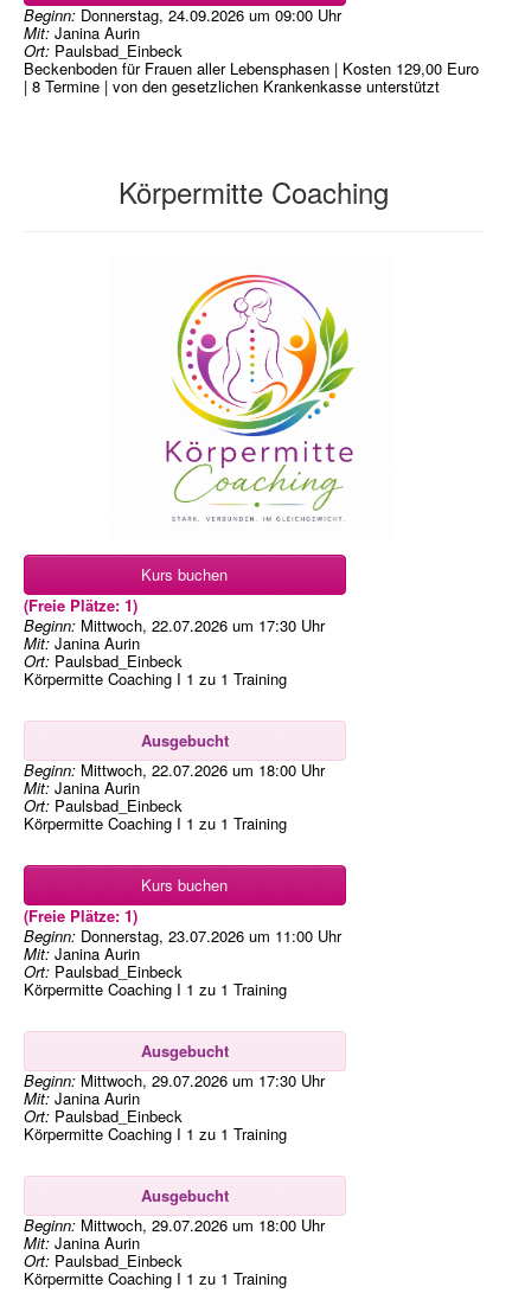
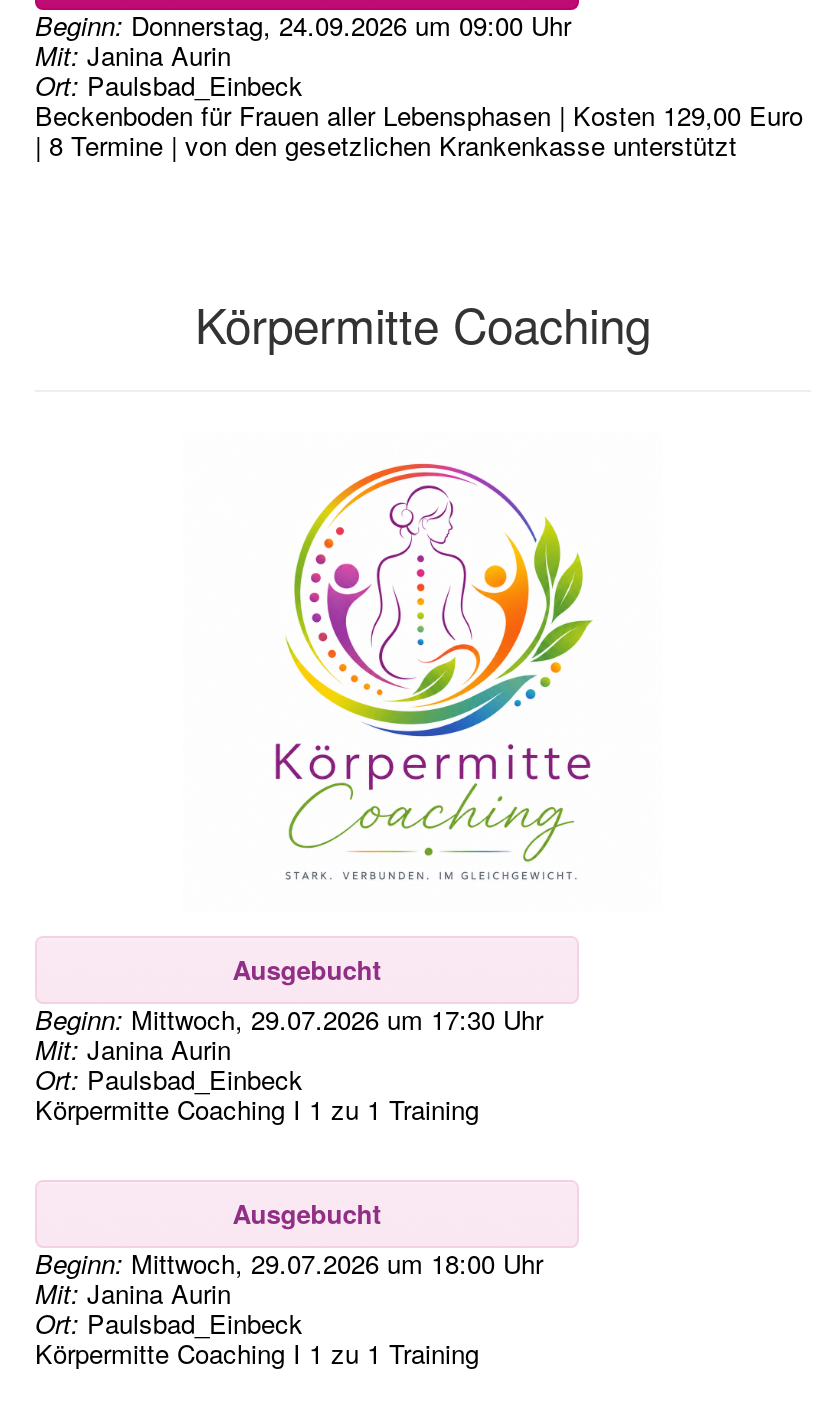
- Kurs buchen
- (Freie Plätze: 1)
- Beginn: Mittwoch, 22.07.2026 um 17:30 Uhr
- Mit:Janina Aurin
- Ort: Paulsbad_Einbeck
- Körpermitte Coaching I 1 zu 1 Training
- Ausgebucht
- Beginn: Mittwoch, 22.07.2026 um 18:00 Uhr
- Mit:Janina Aurin
- Ort: Paulsbad_Einbeck
- Körpermitte Coaching I 1 zu 1 Training
- Kurs buchen
- (Freie Plätze: 1)
- Beginn: Donnerstag, 23.07.2026 um 11:00 Uhr
- Mit:Janina Aurin
- Ort: Paulsbad_Einbeck
- Körpermitte Coaching I 1 zu 1 Training
